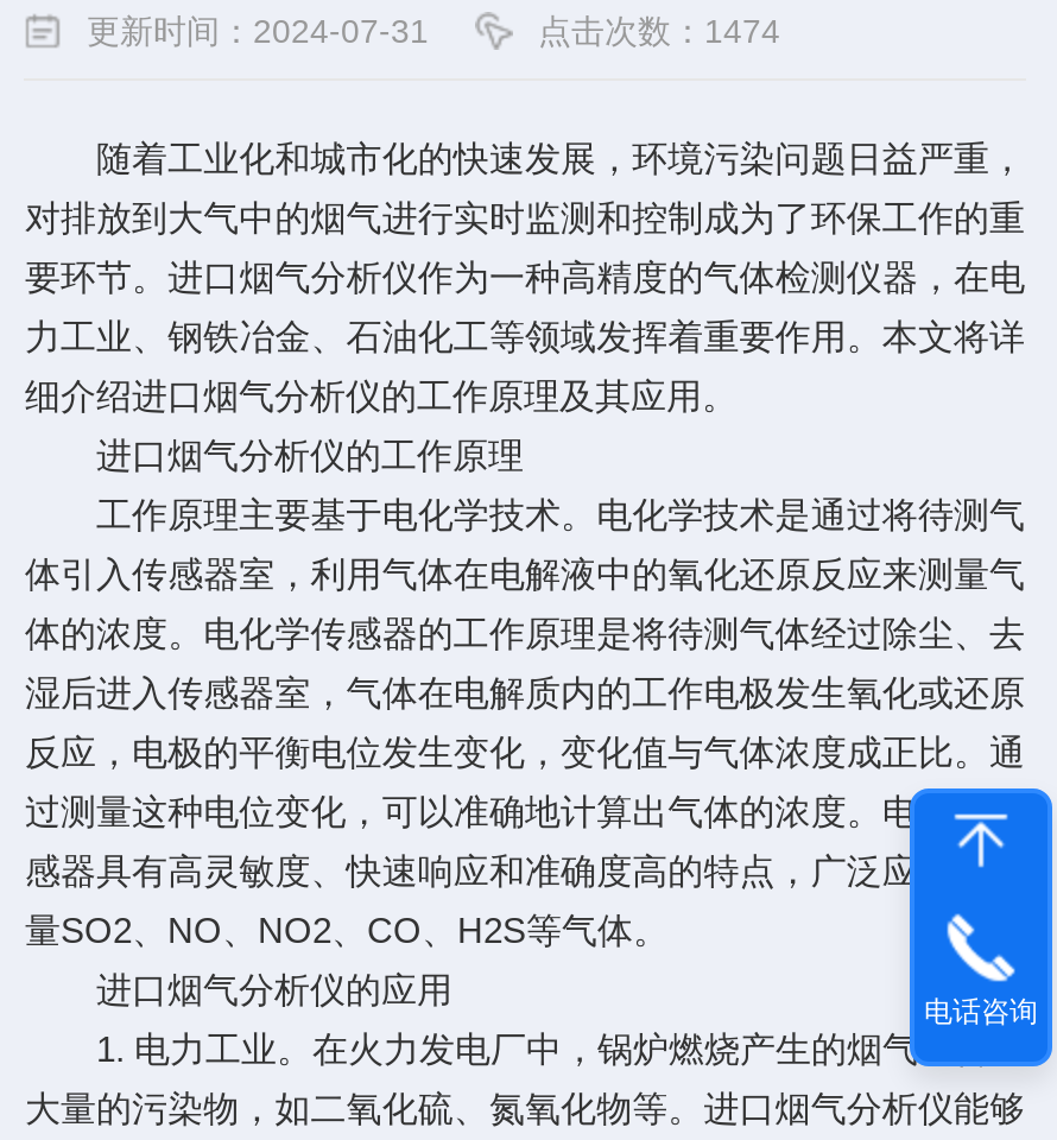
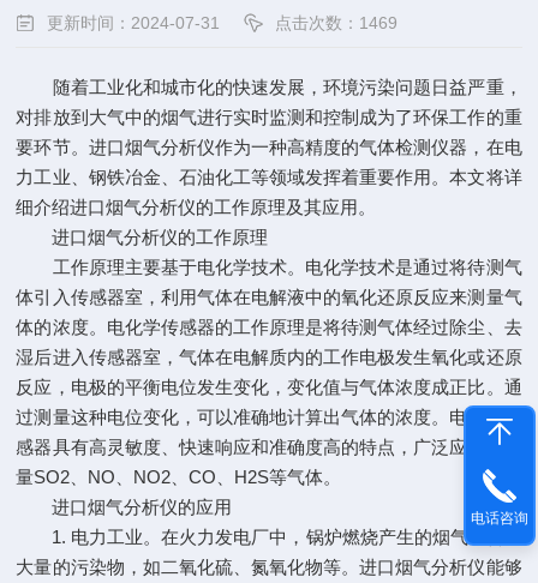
- 点击次数：1474
+ 点击次数：1469
